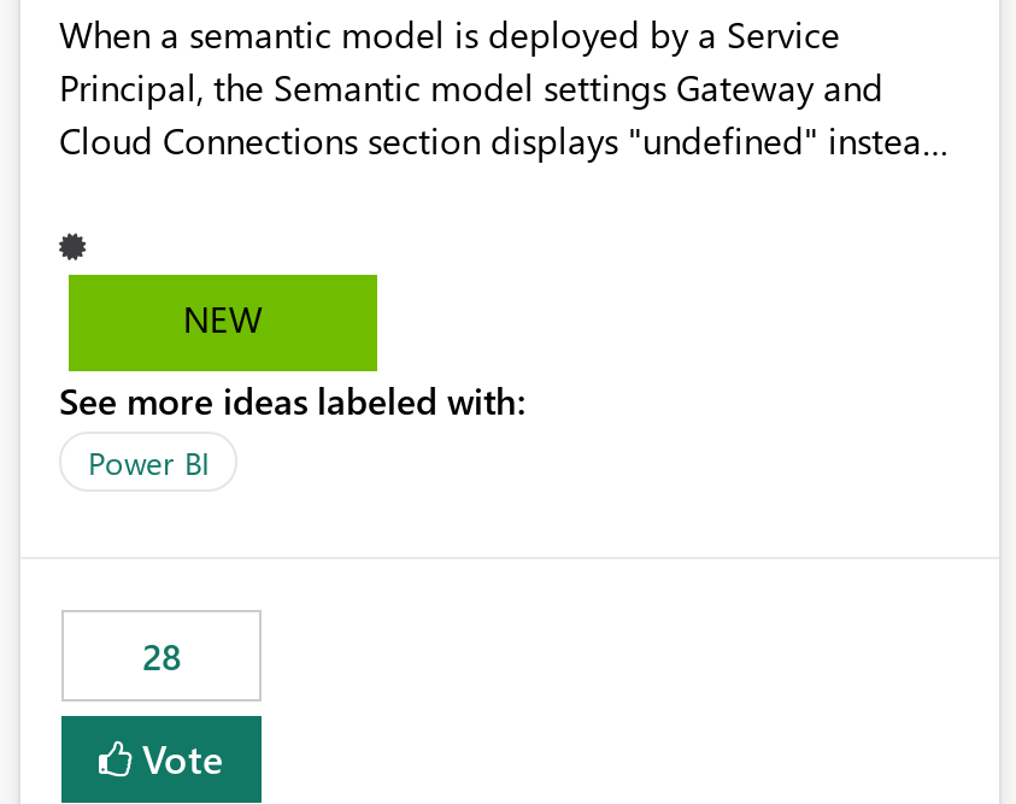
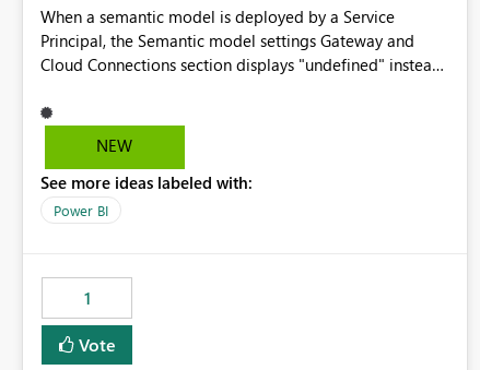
- 28
+ 1
